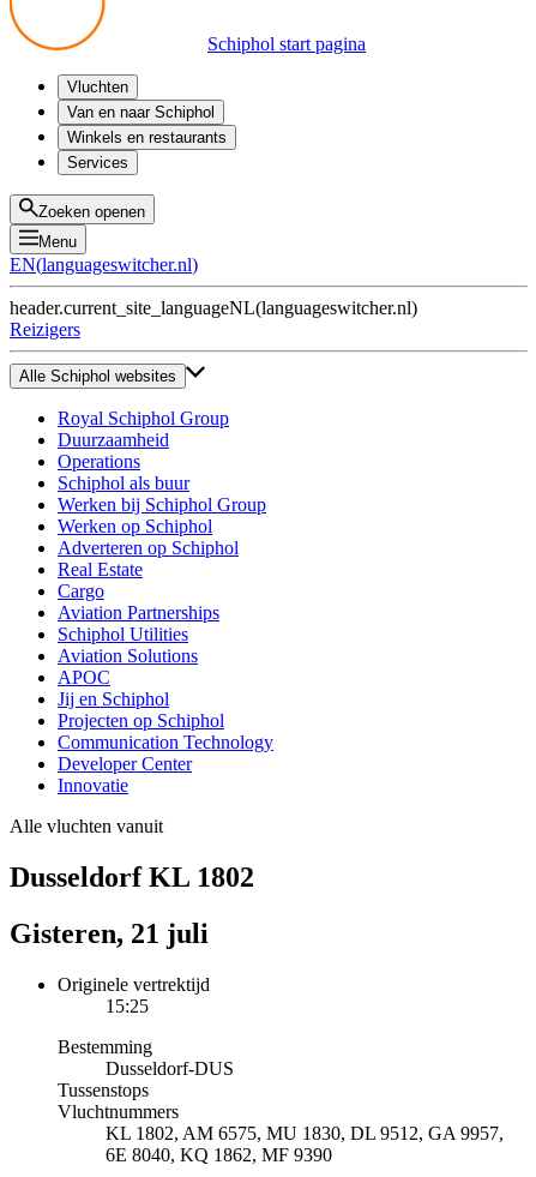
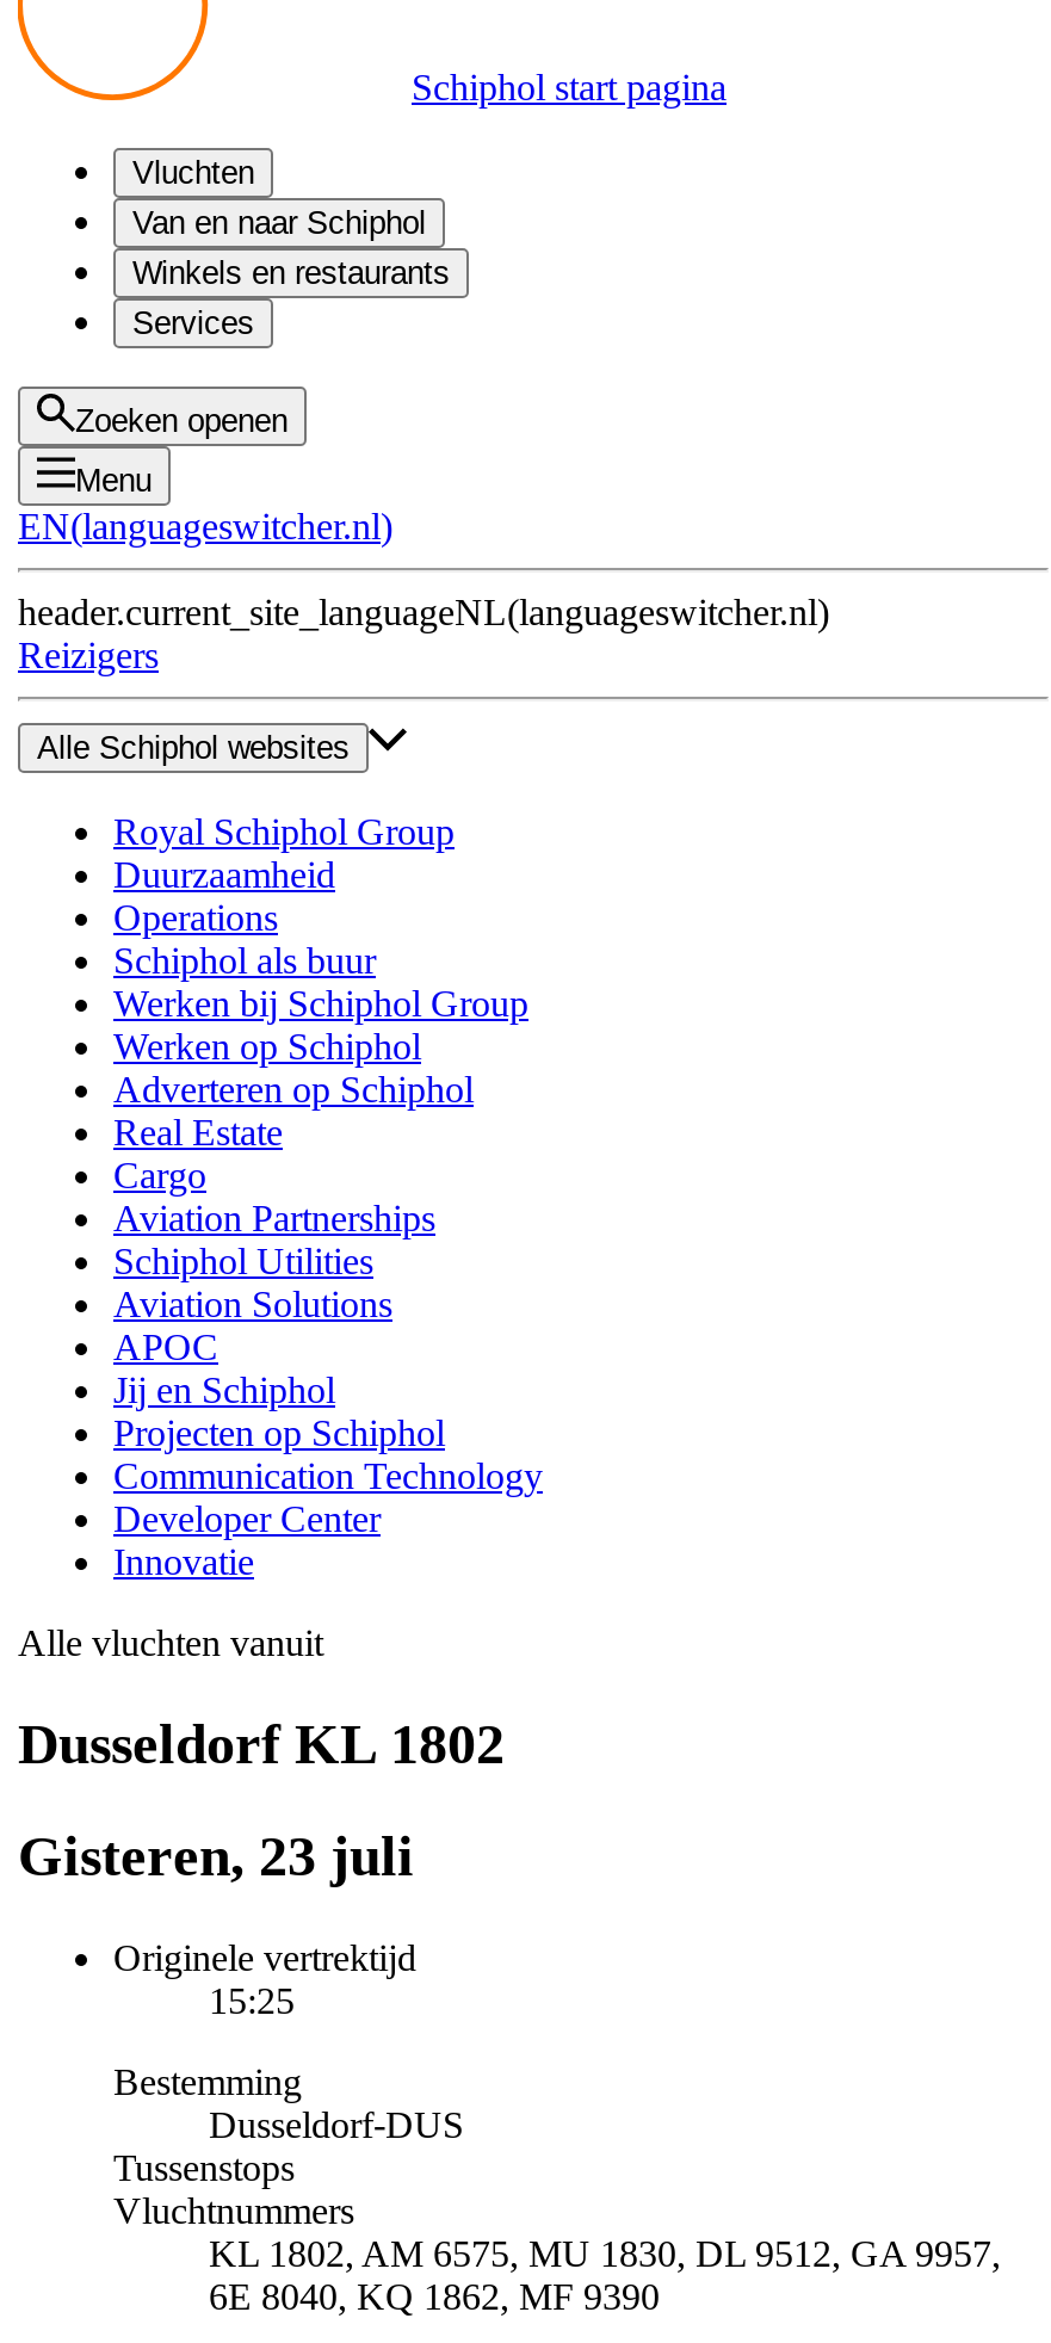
- Gisteren, 21 juli
+ Gisteren, 23 juli
